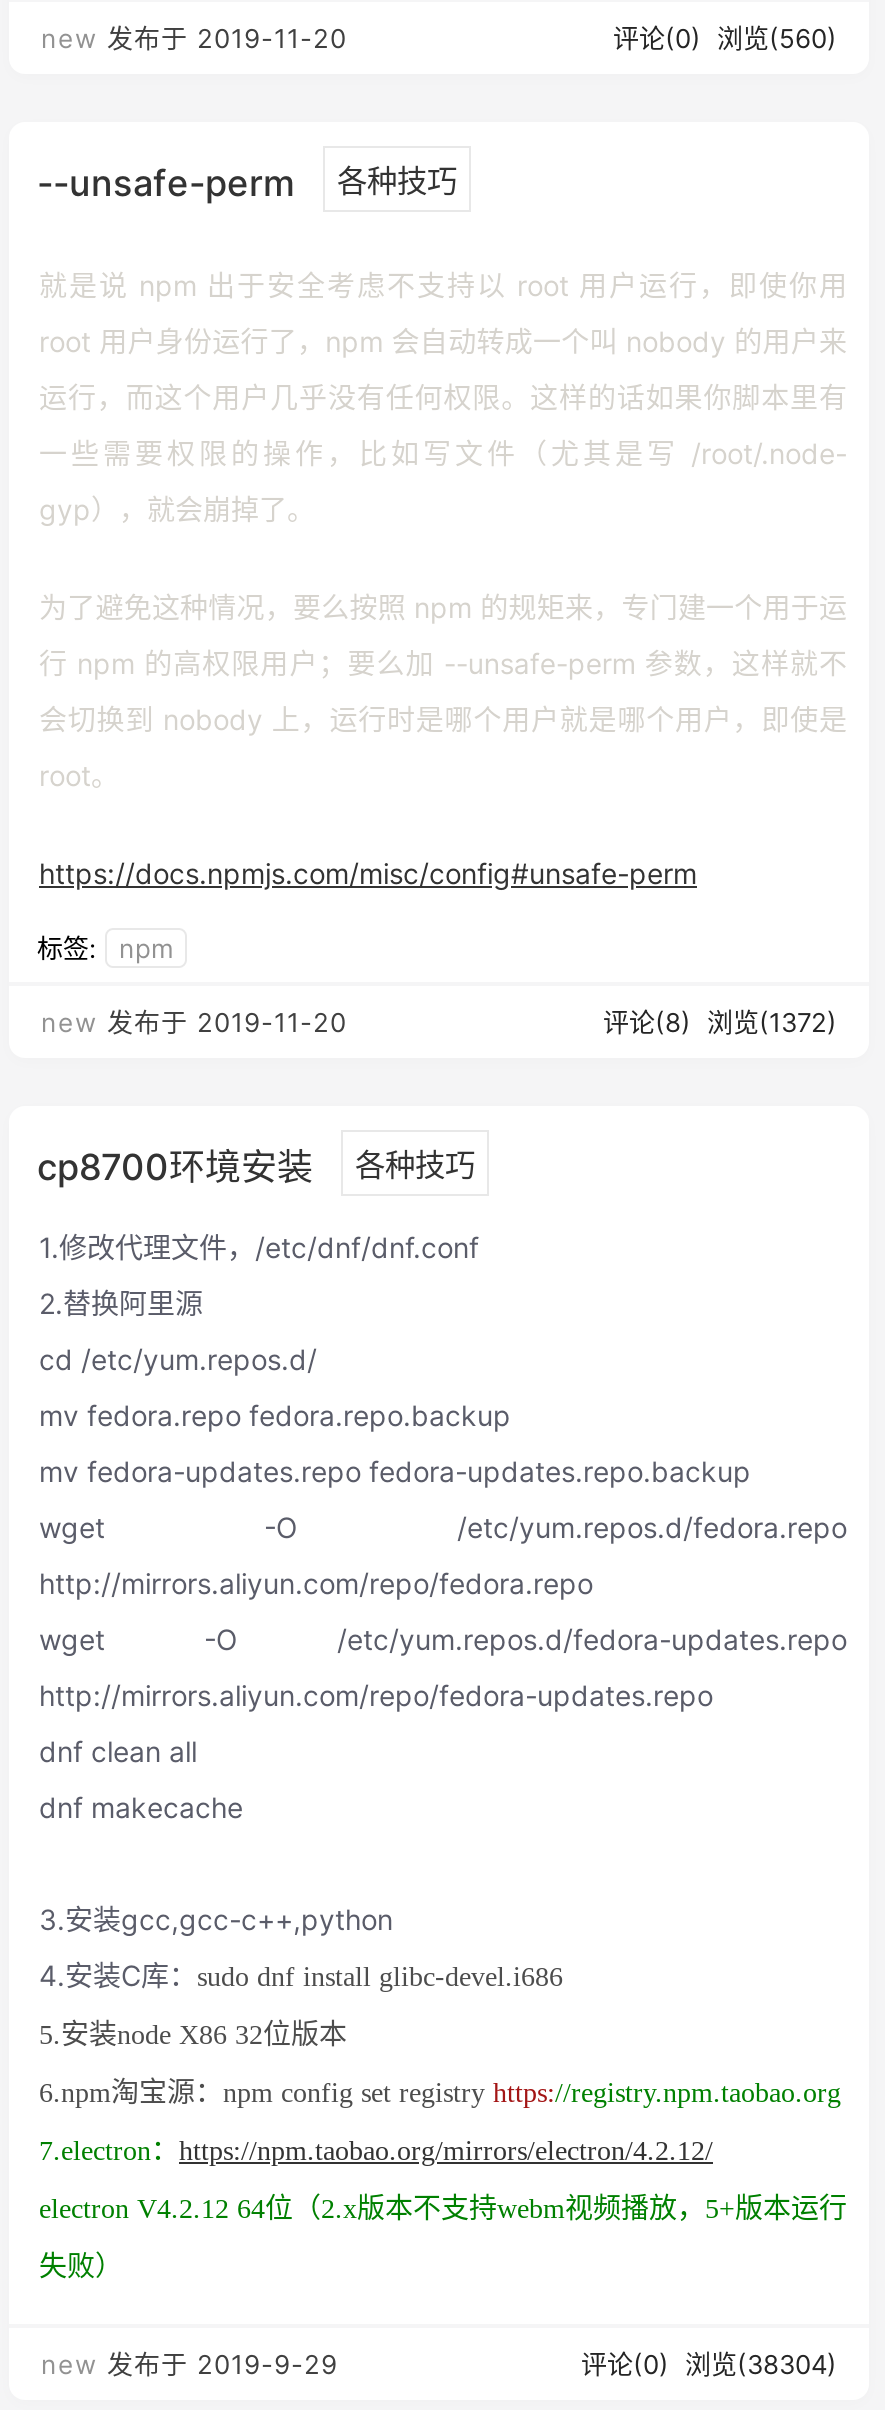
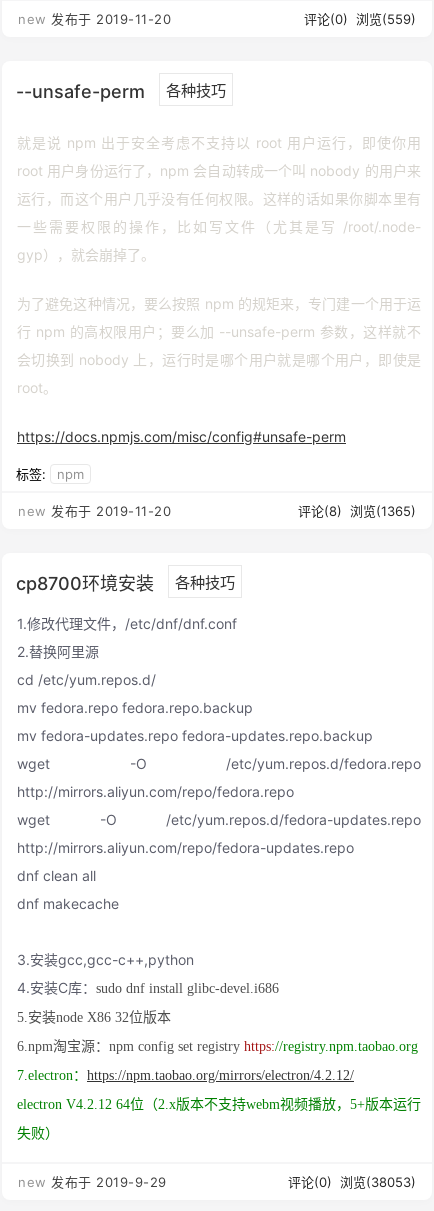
- 评论(0) 浏览(560)
+ 评论(0) 浏览(559)

- 评论(8) 浏览(1372)
+ 评论(8) 浏览(1365)

- 评论(0) 浏览(38304)
+ 评论(0) 浏览(38053)
